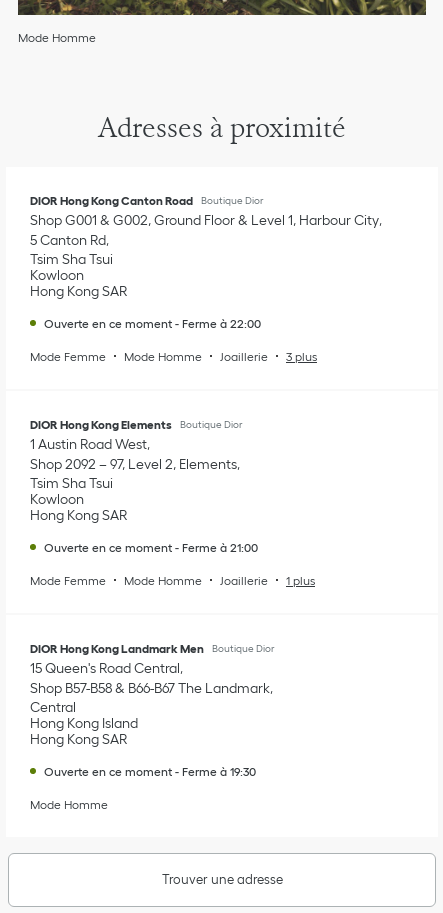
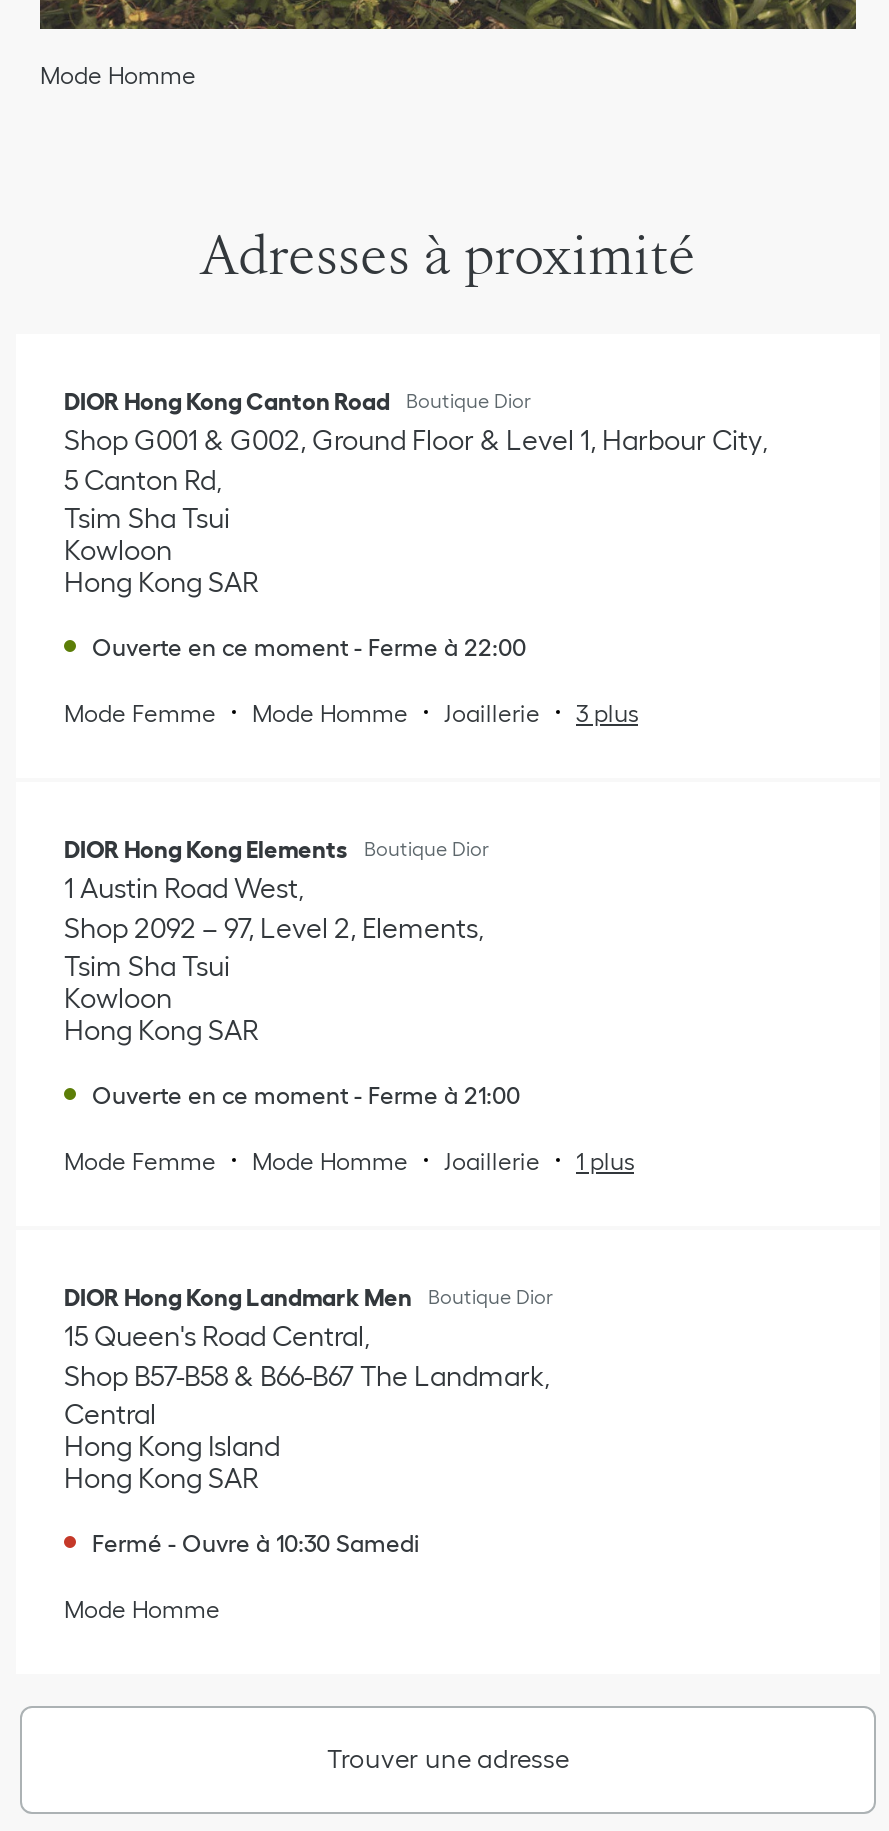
- Ouverte en ce moment - Ferme à 19:30
+ Fermé - Ouvre à 10:30 Samedi
